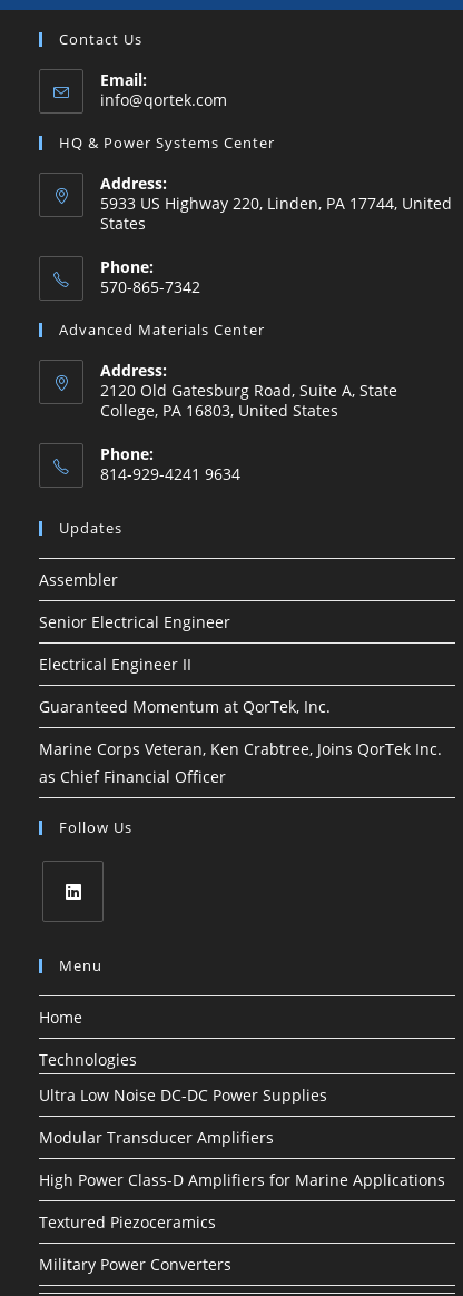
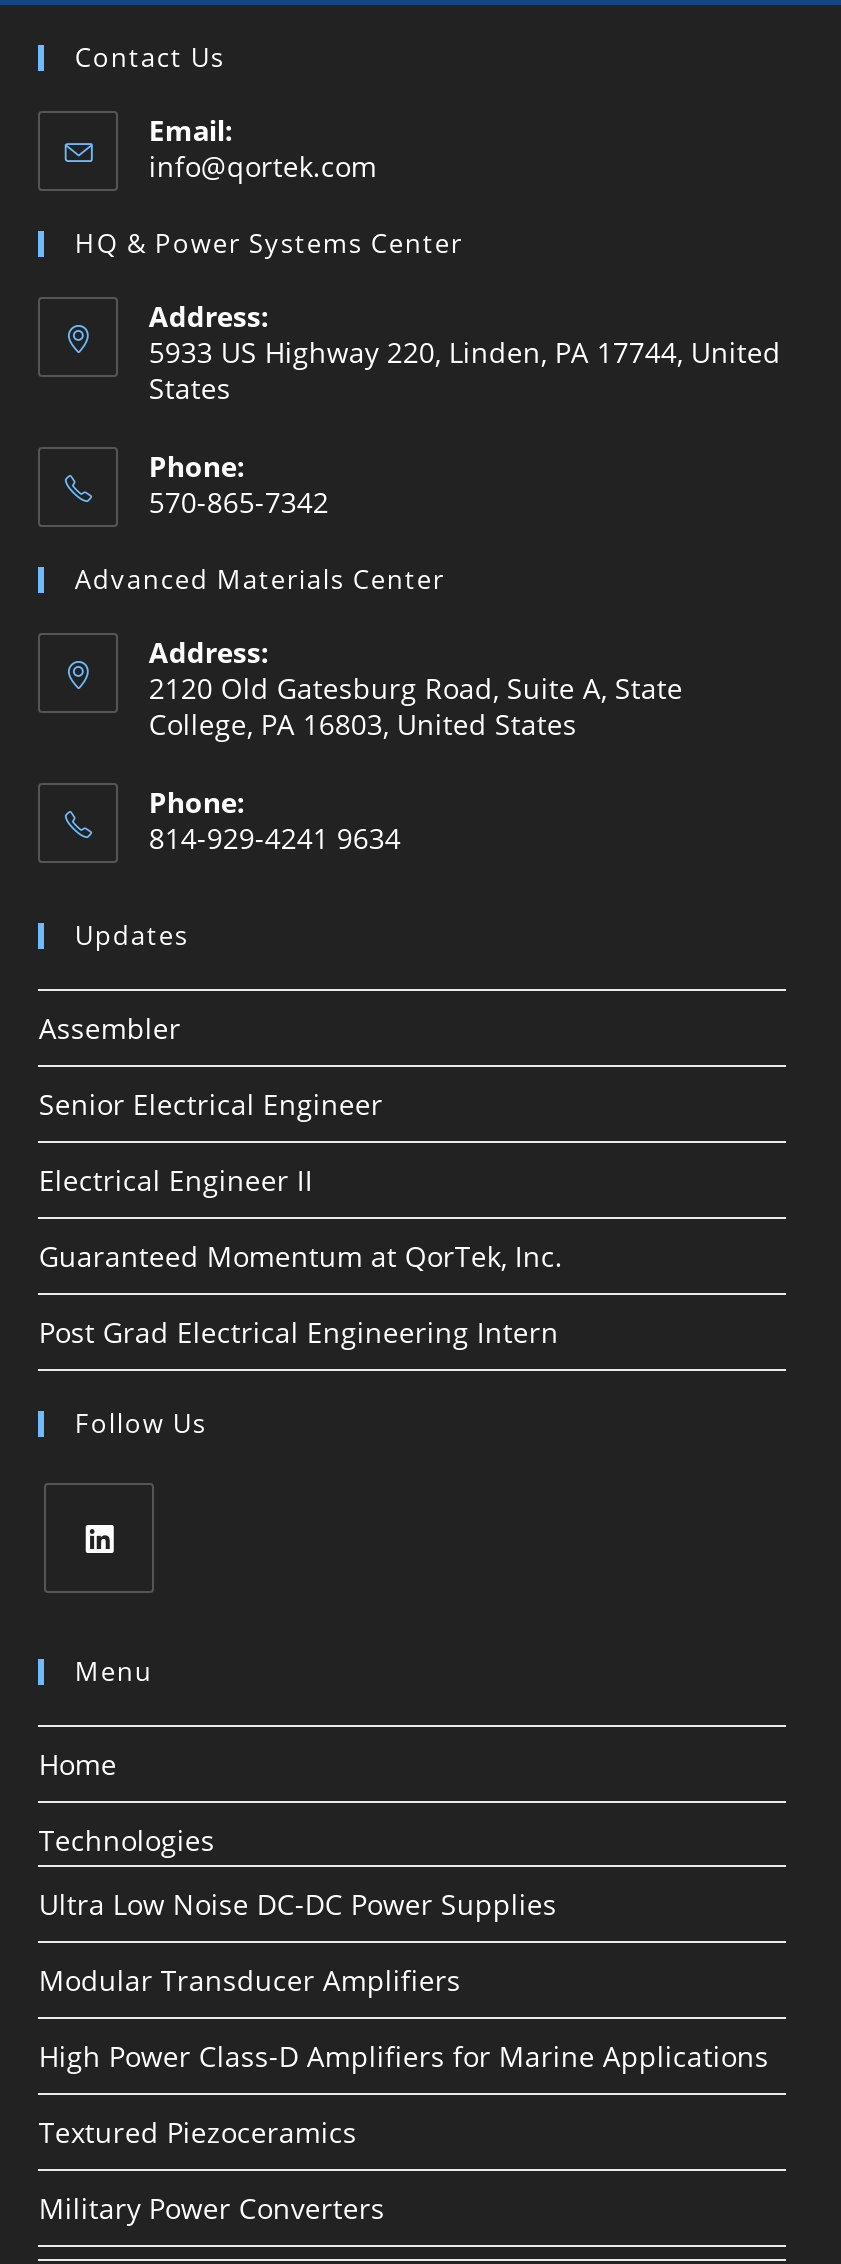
- Marine Corps Veteran, Ken Crabtree, Joins QorTek Inc.
- as Chief Financial Officer
+ Post Grad Electrical Engineering Intern
